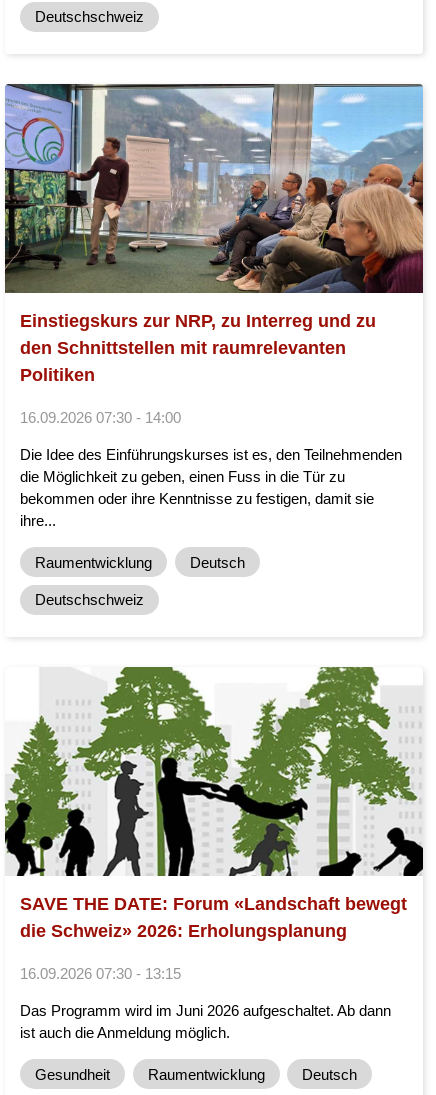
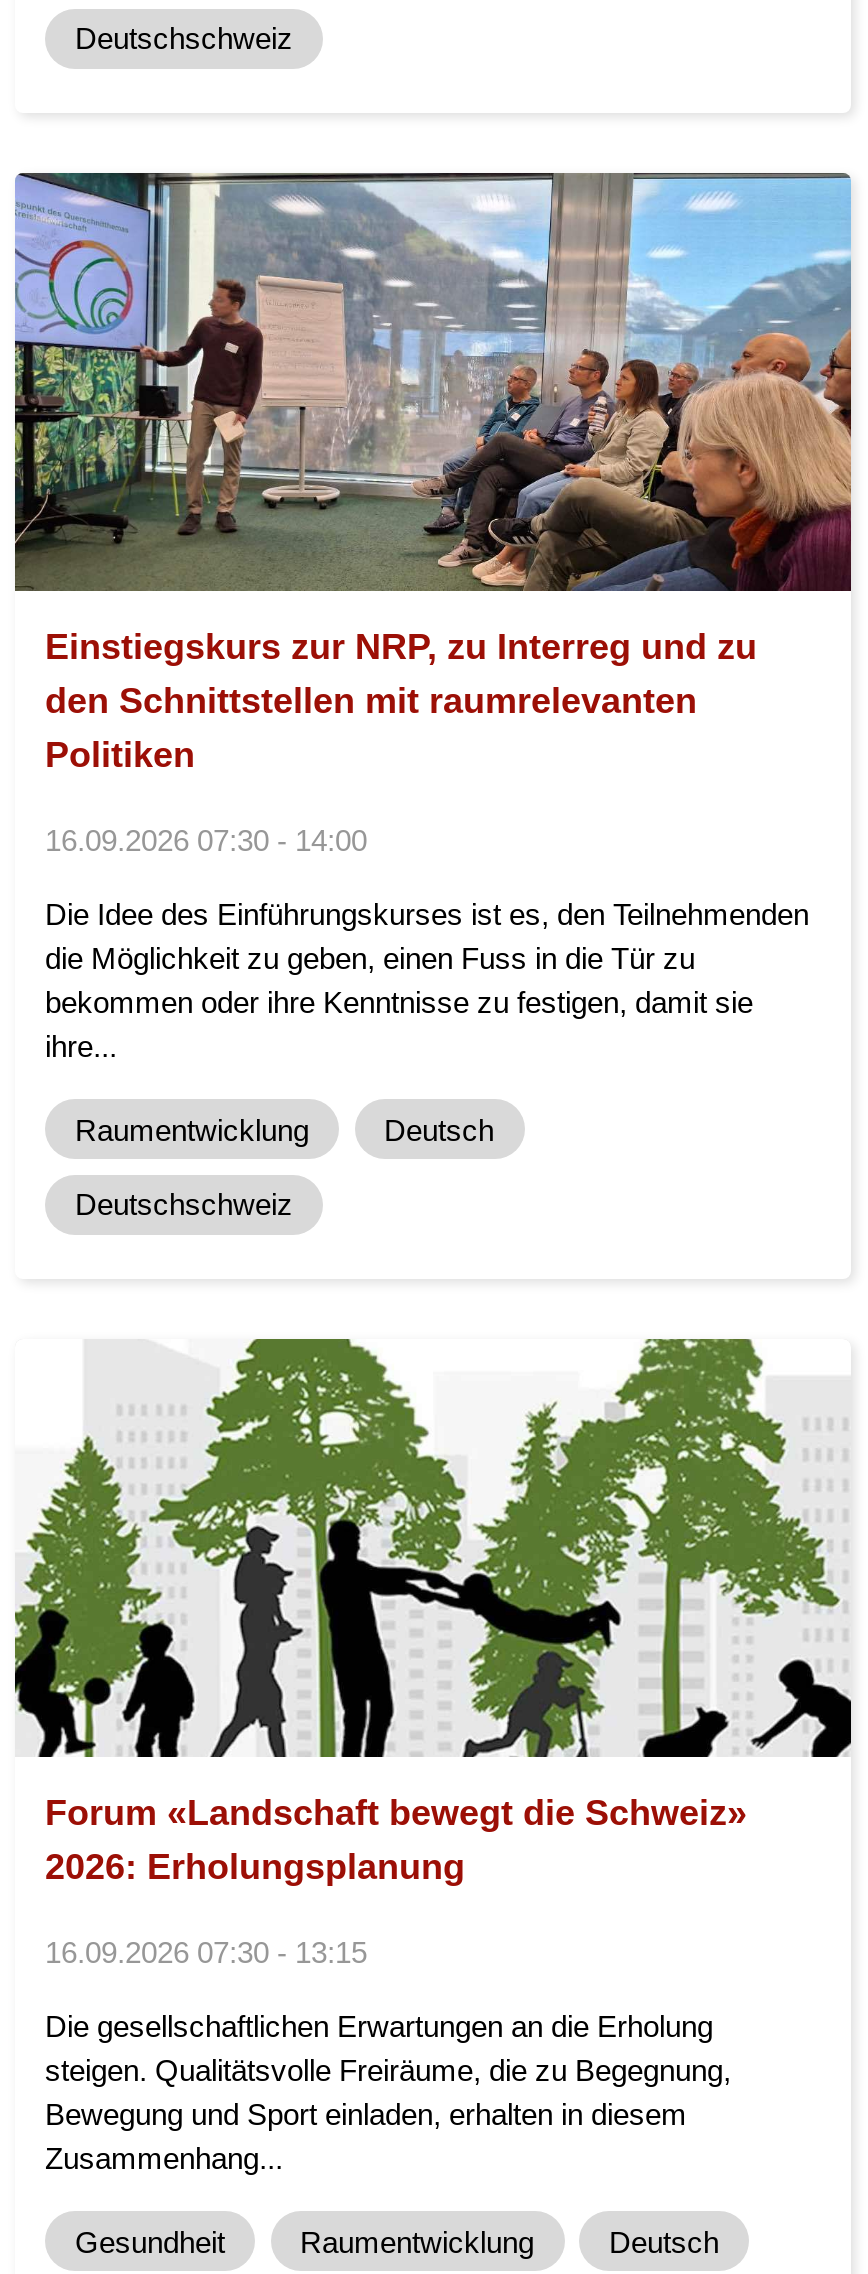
- SAVE THE DATE: Forum «Landschaft bewegt
- die Schweiz» 2026: Erholungsplanung
+ Forum «Landschaft bewegt die Schweiz»
+ 2026: Erholungsplanung

- Das Programm wird im Juni 2026 aufgeschaltet. Ab dann
- ist auch die Anmeldung möglich.
+ Die gesellschaftlichen Erwartungen an die Erholung
+ steigen. Qualitätsvolle Freiräume, die zu Begegnung,
+ Bewegung und Sport einladen, erhalten in diesem
+ Zusammenhang...
